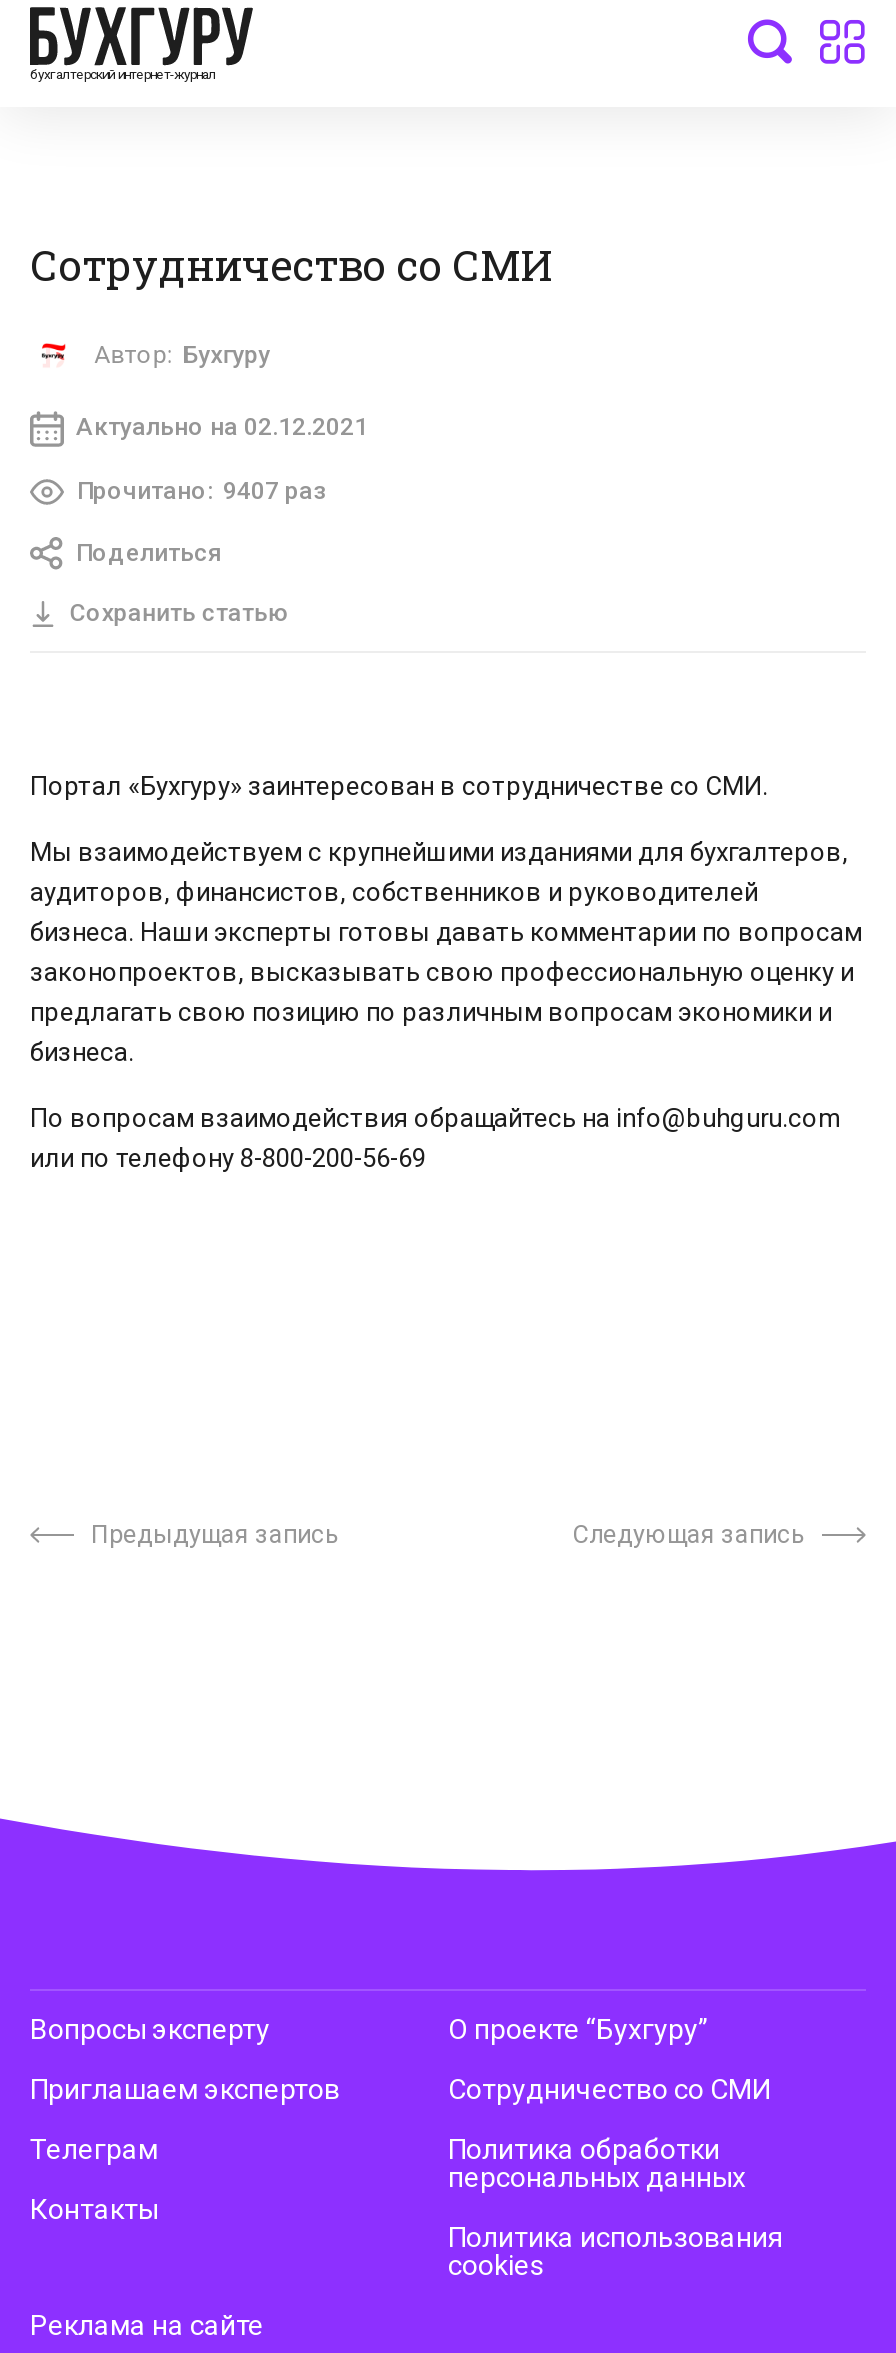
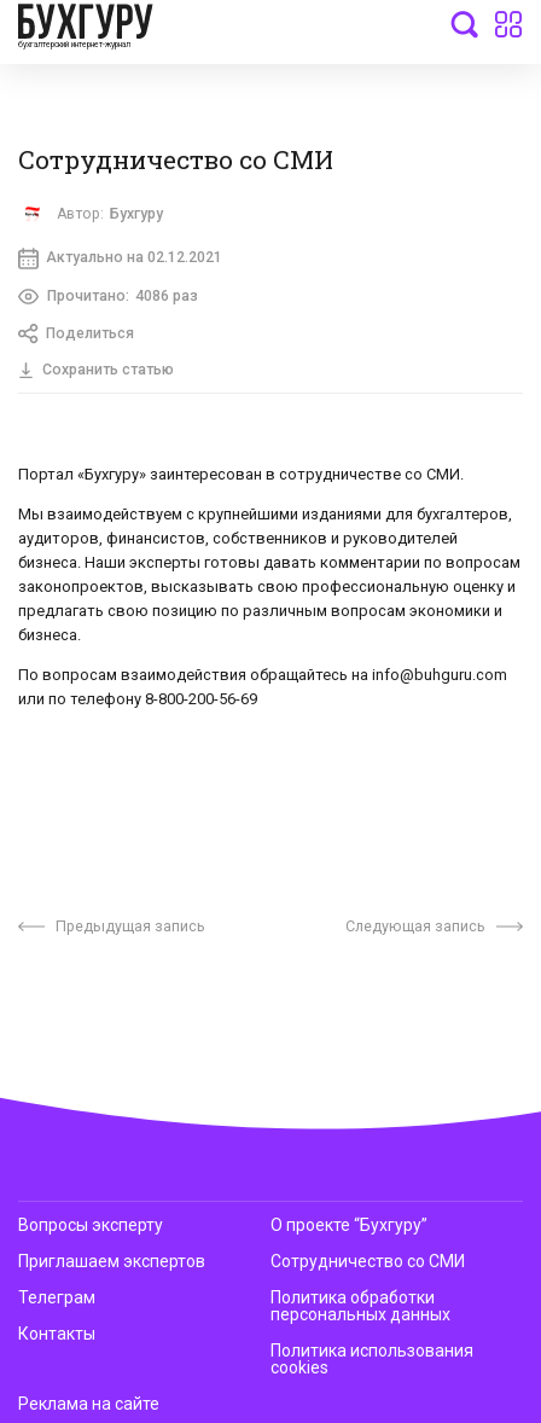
- Прочитано: 9407 раз
+ Прочитано: 4086 раз
